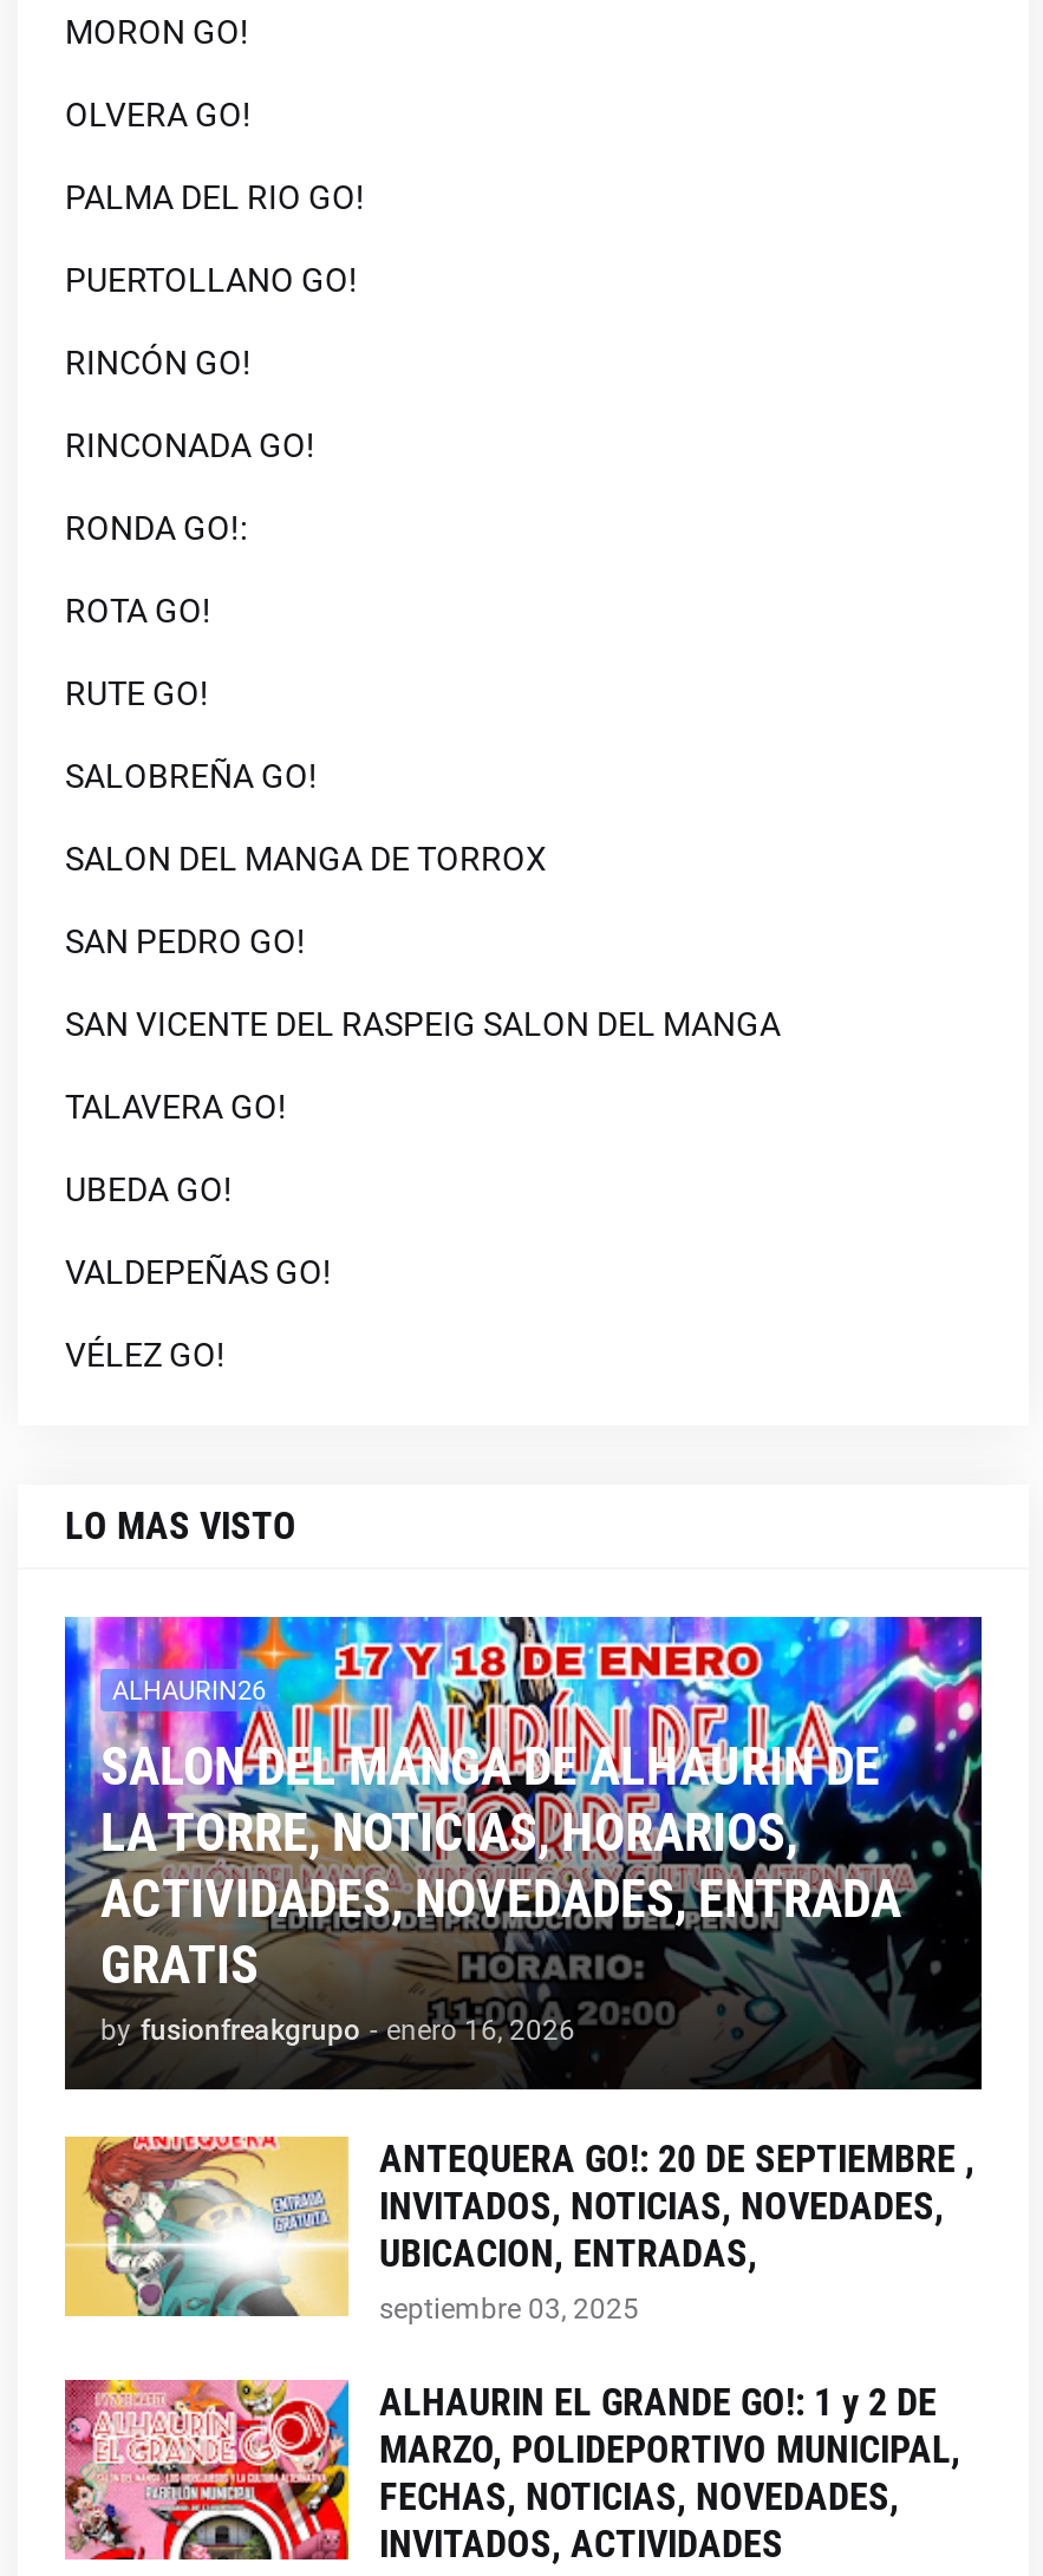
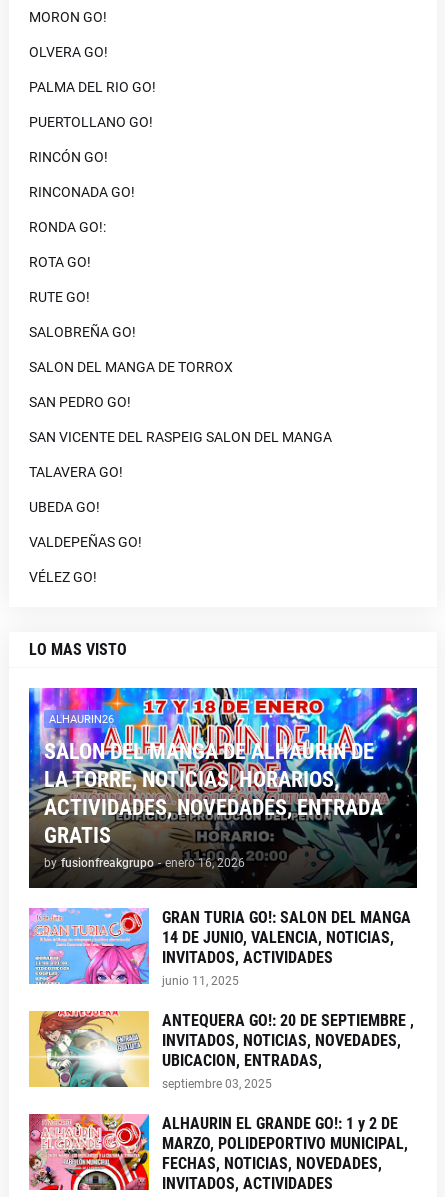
+ [image]
+ GRAN TURIA GO!: SALON DEL MANGA
+ 14 DE JUNIO, VALENCIA, NOTICIAS,
+ INVITADOS, ACTIVIDADES
+ junio 11, 2025
